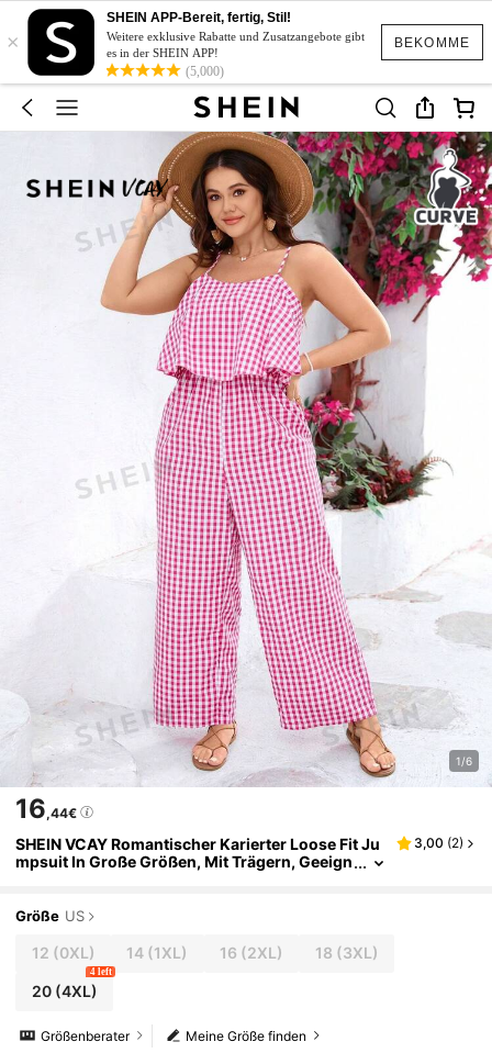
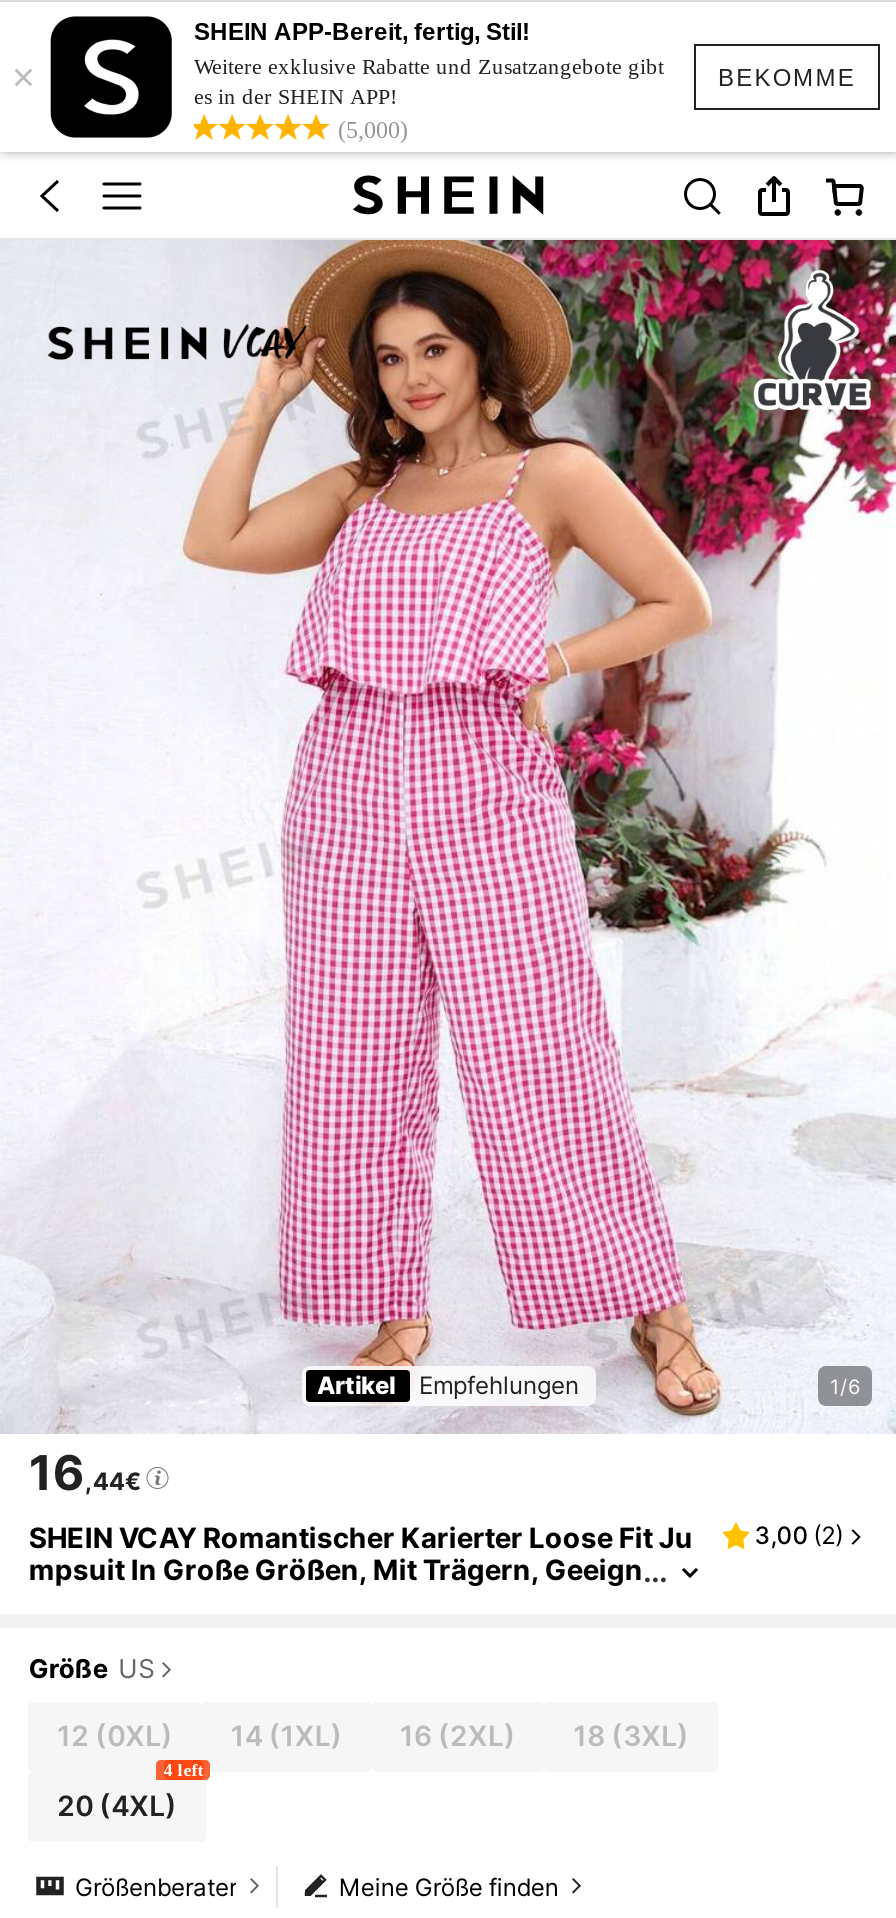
+ Artikel
+ Empfehlungen
